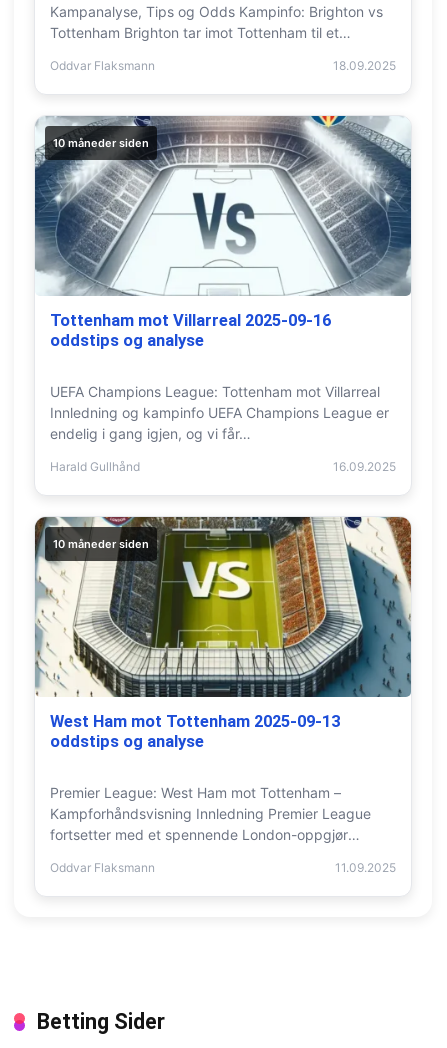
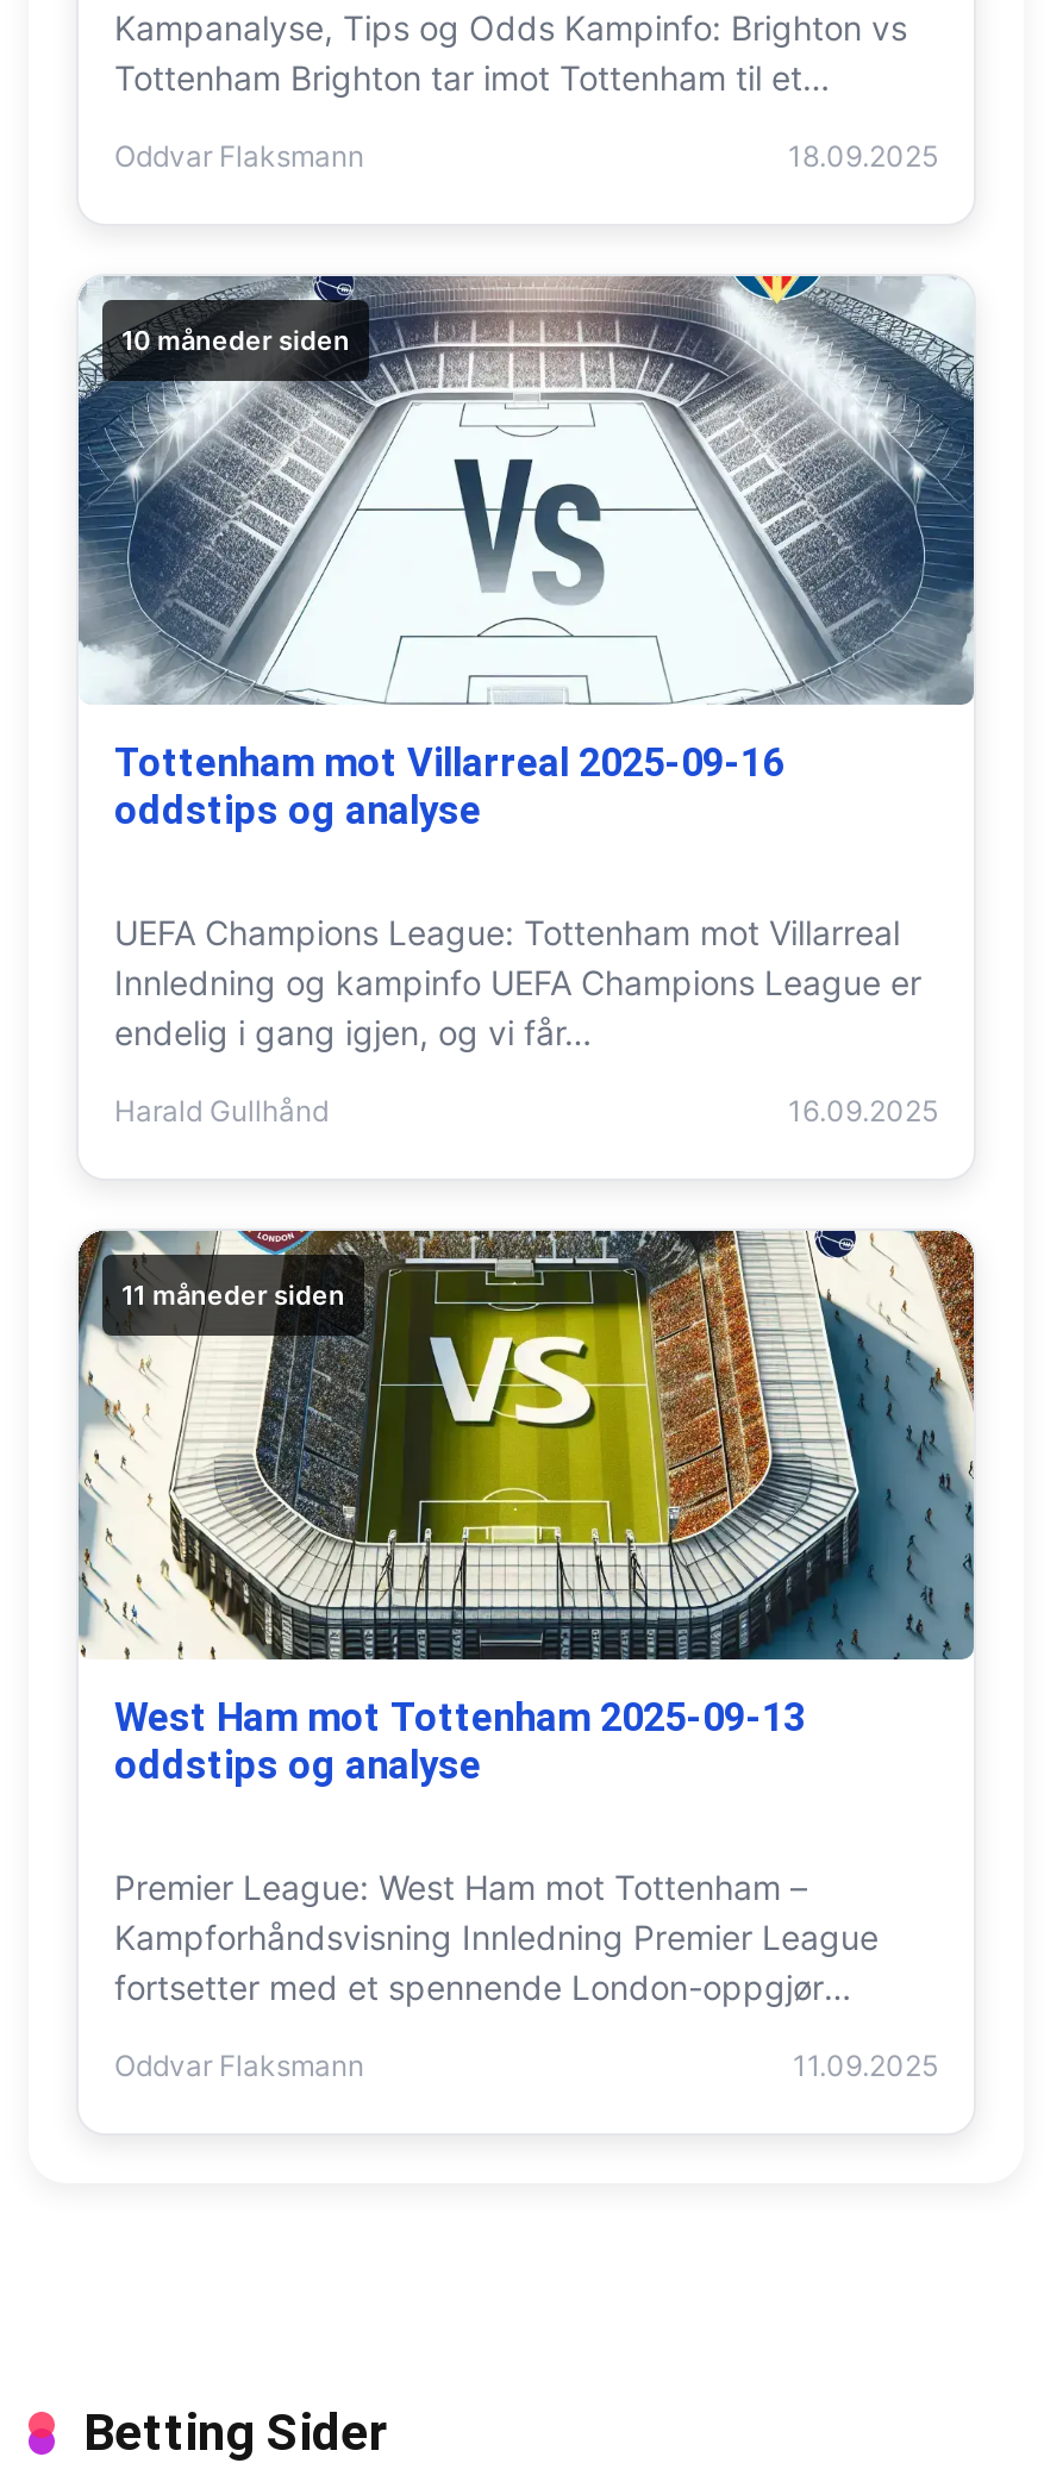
- 10 måneder siden
+ 11 måneder siden
